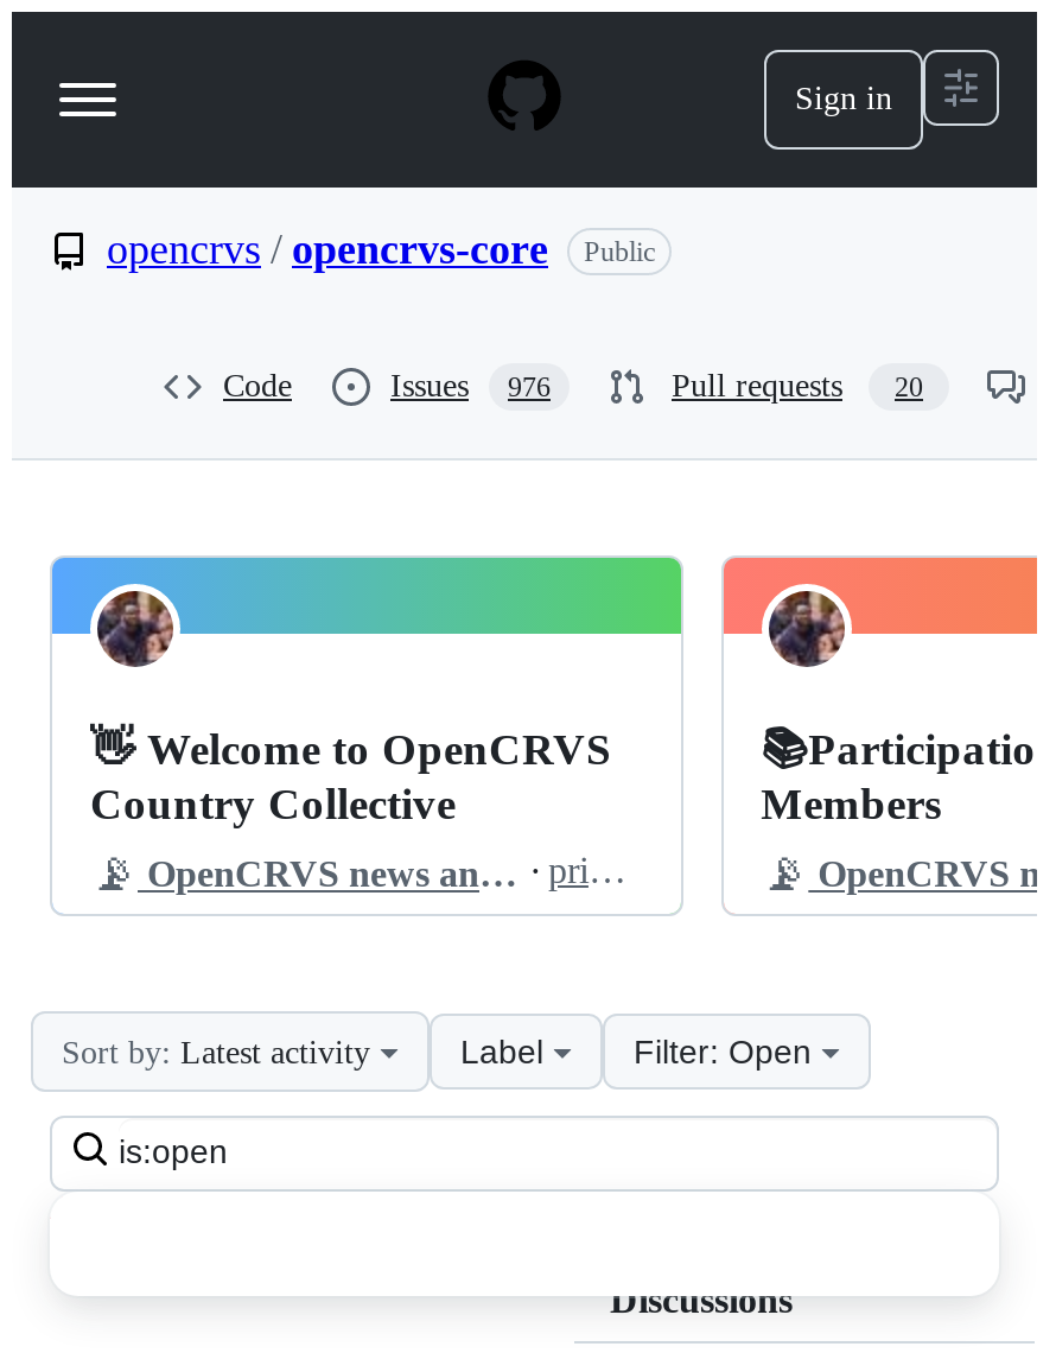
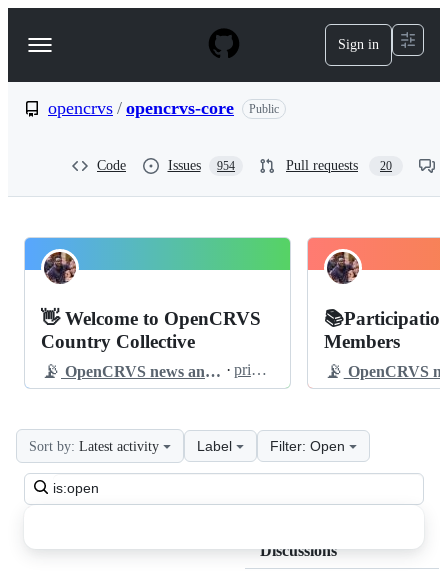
- Issues 976
+ Issues 954
